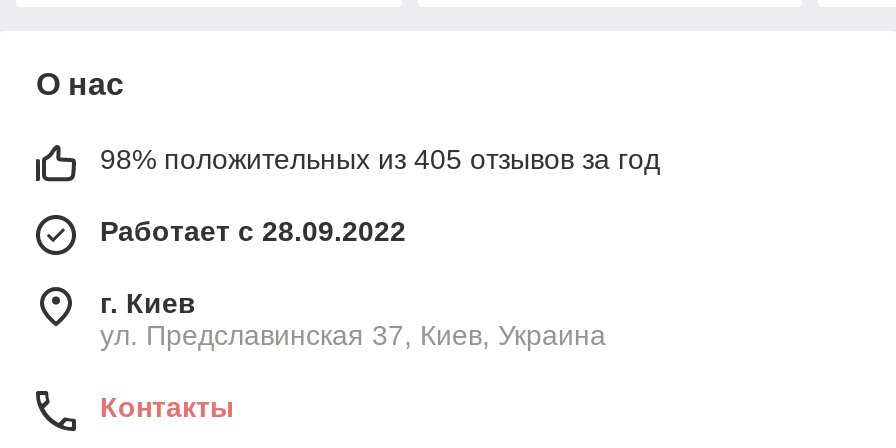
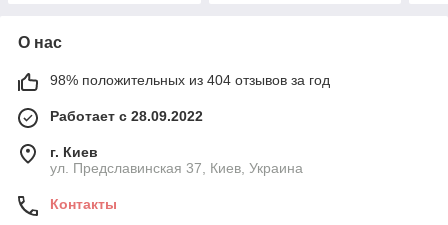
- 98% положительных из 405 отзывов за год
+ 98% положительных из 404 отзывов за год
